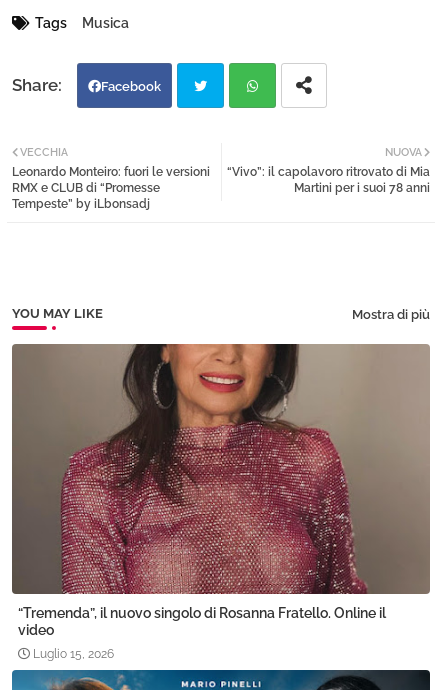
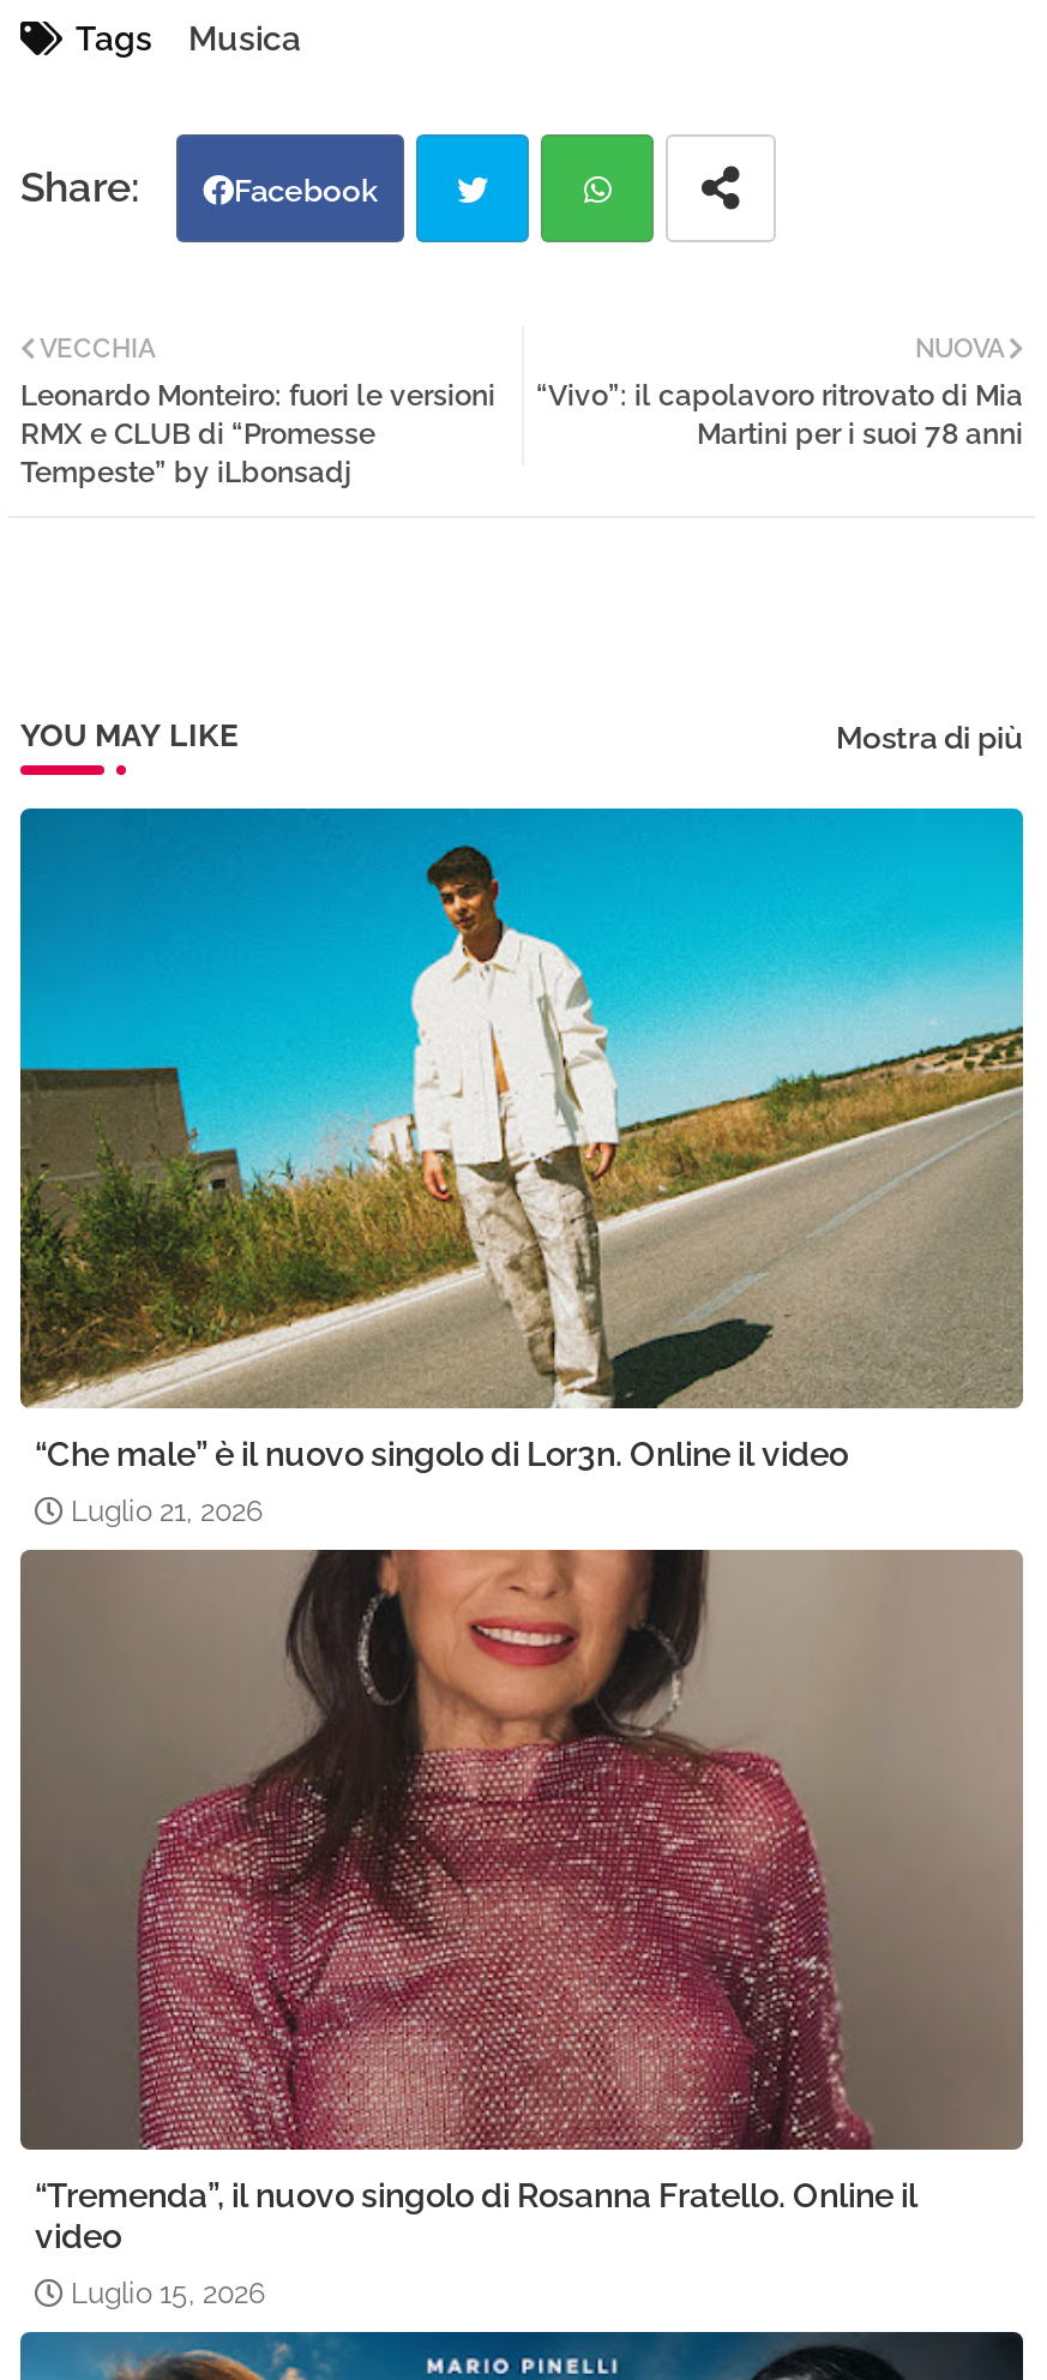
+ [image]
+ “Che male” è il nuovo singolo di Lor3n. Online il video
+ Luglio 21, 2026
